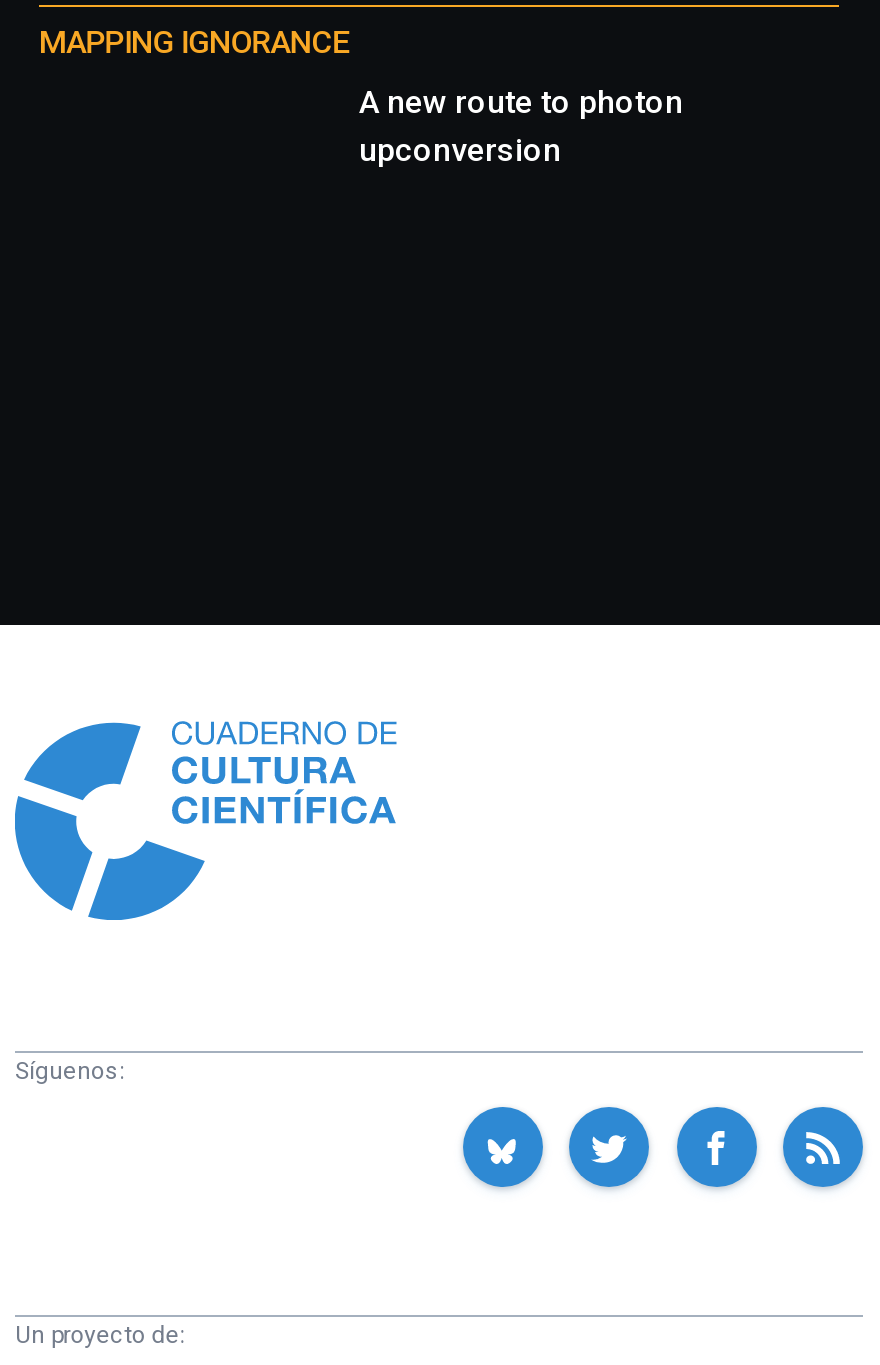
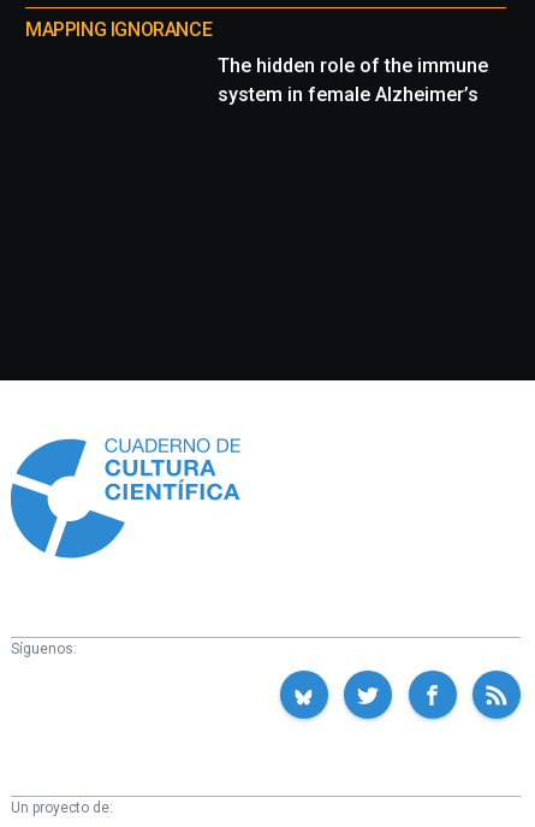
- A new route to photon
- upconversion
+ The hidden role of the immune
+ system in female Alzheimer’s
